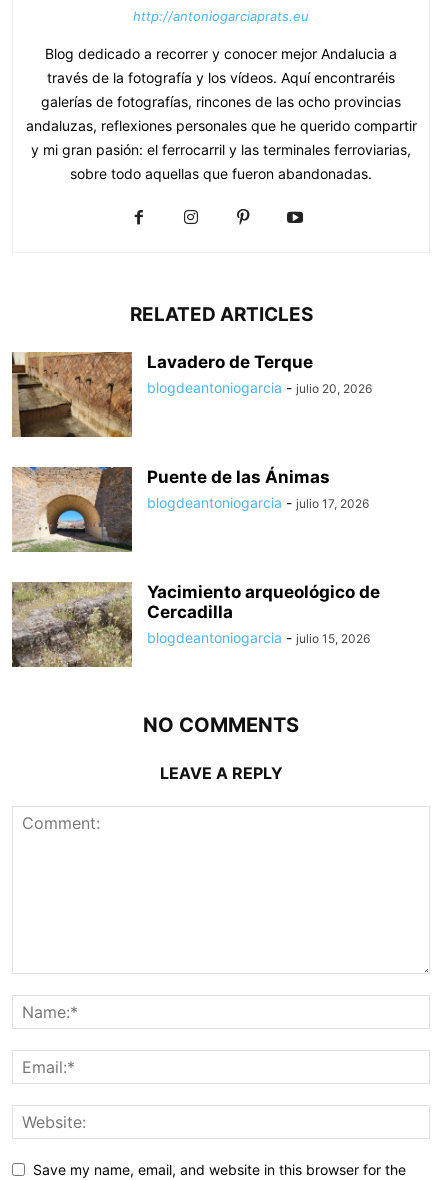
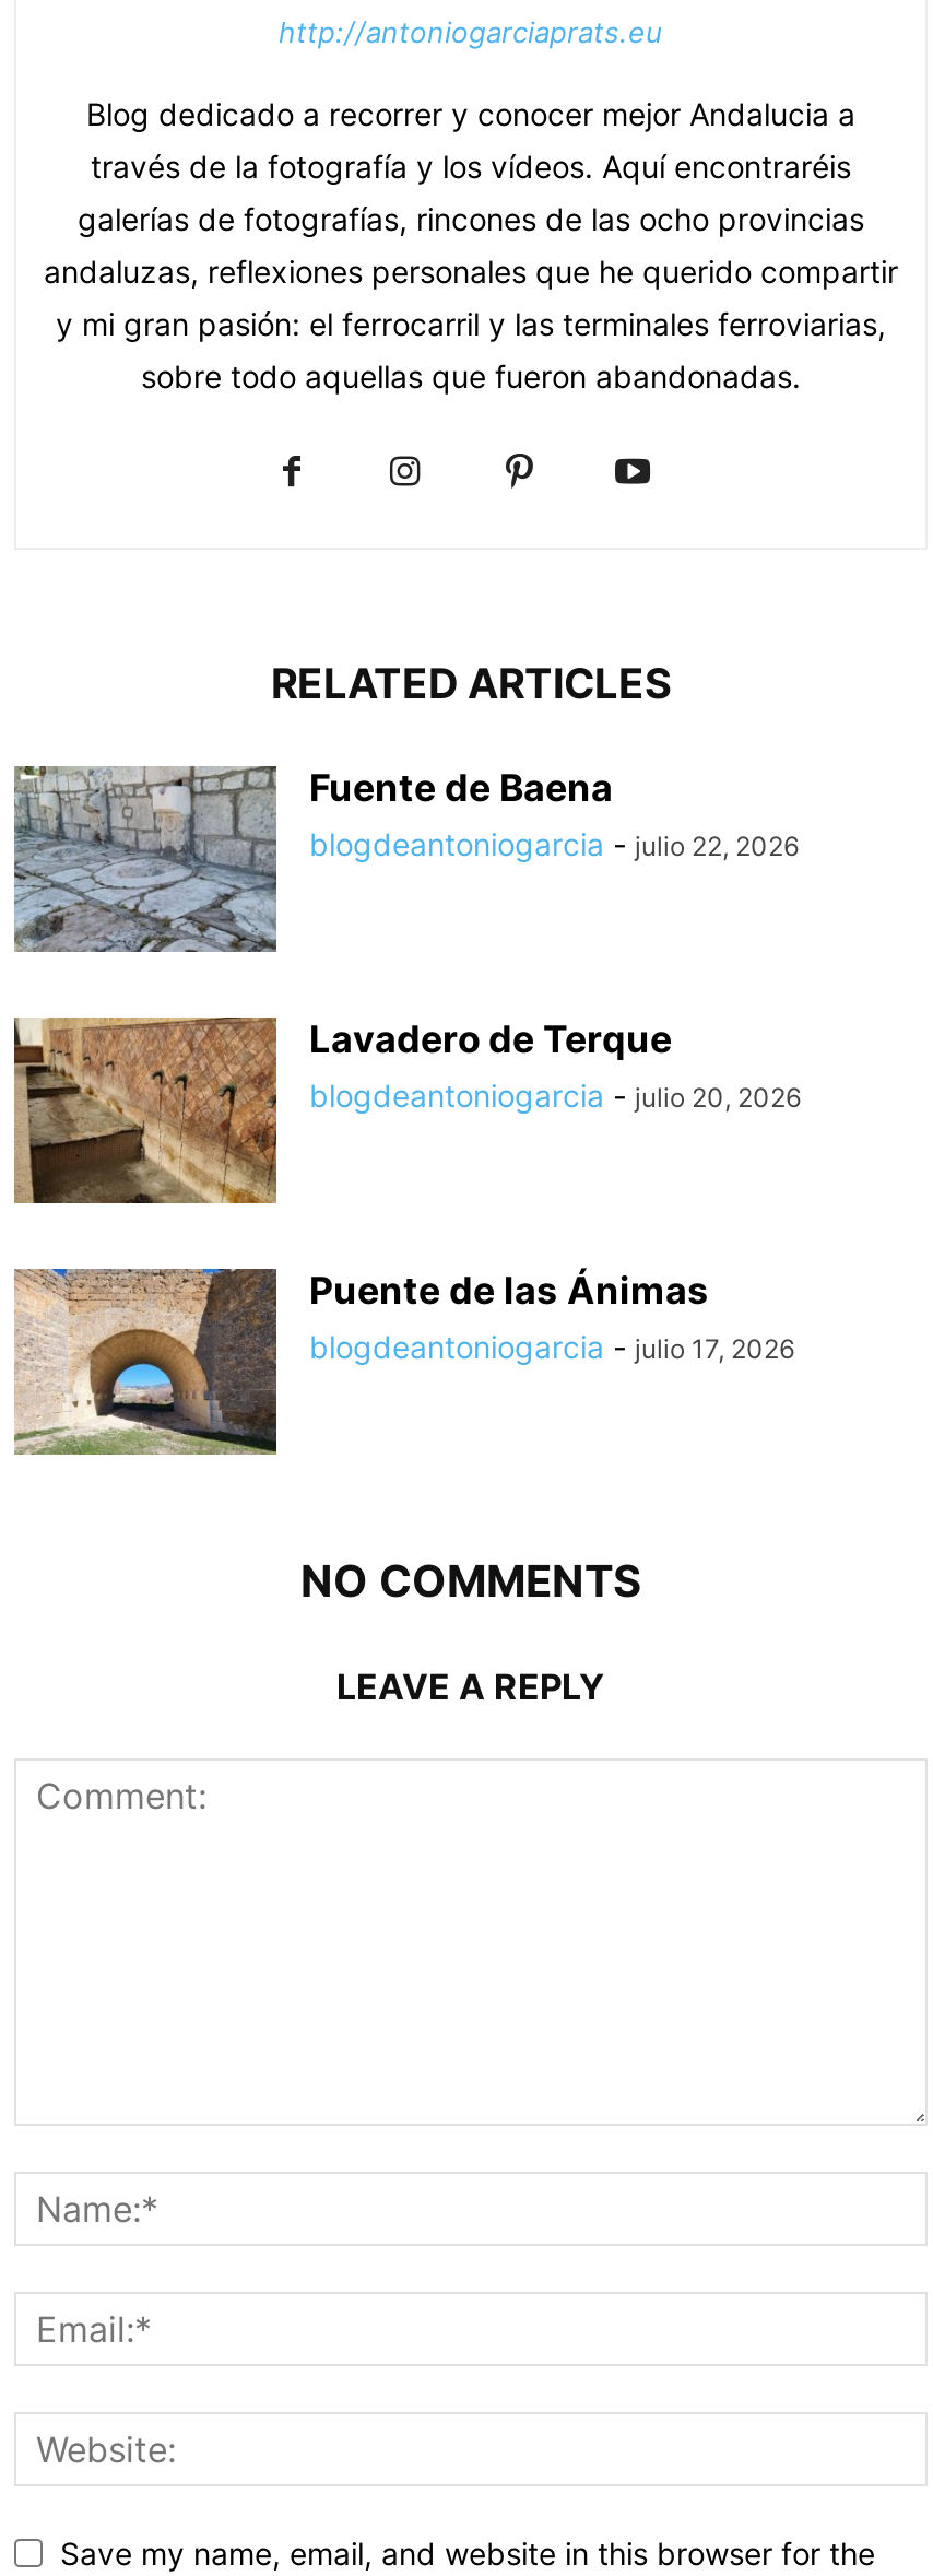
+ [image]
+ Fuente de Baena
+ blogdeantoniogarcia - julio 22, 2026

moved down: [image] | Lavadero de Terque | blogdeantoniogarcia - julio 20, 2026 | Puente de las Ánimas | blogdeantoniogarcia - julio 17, 2026

- [image]
- Yacimiento arqueológico de
- Cercadilla
- blogdeantoniogarcia - julio 15, 2026
